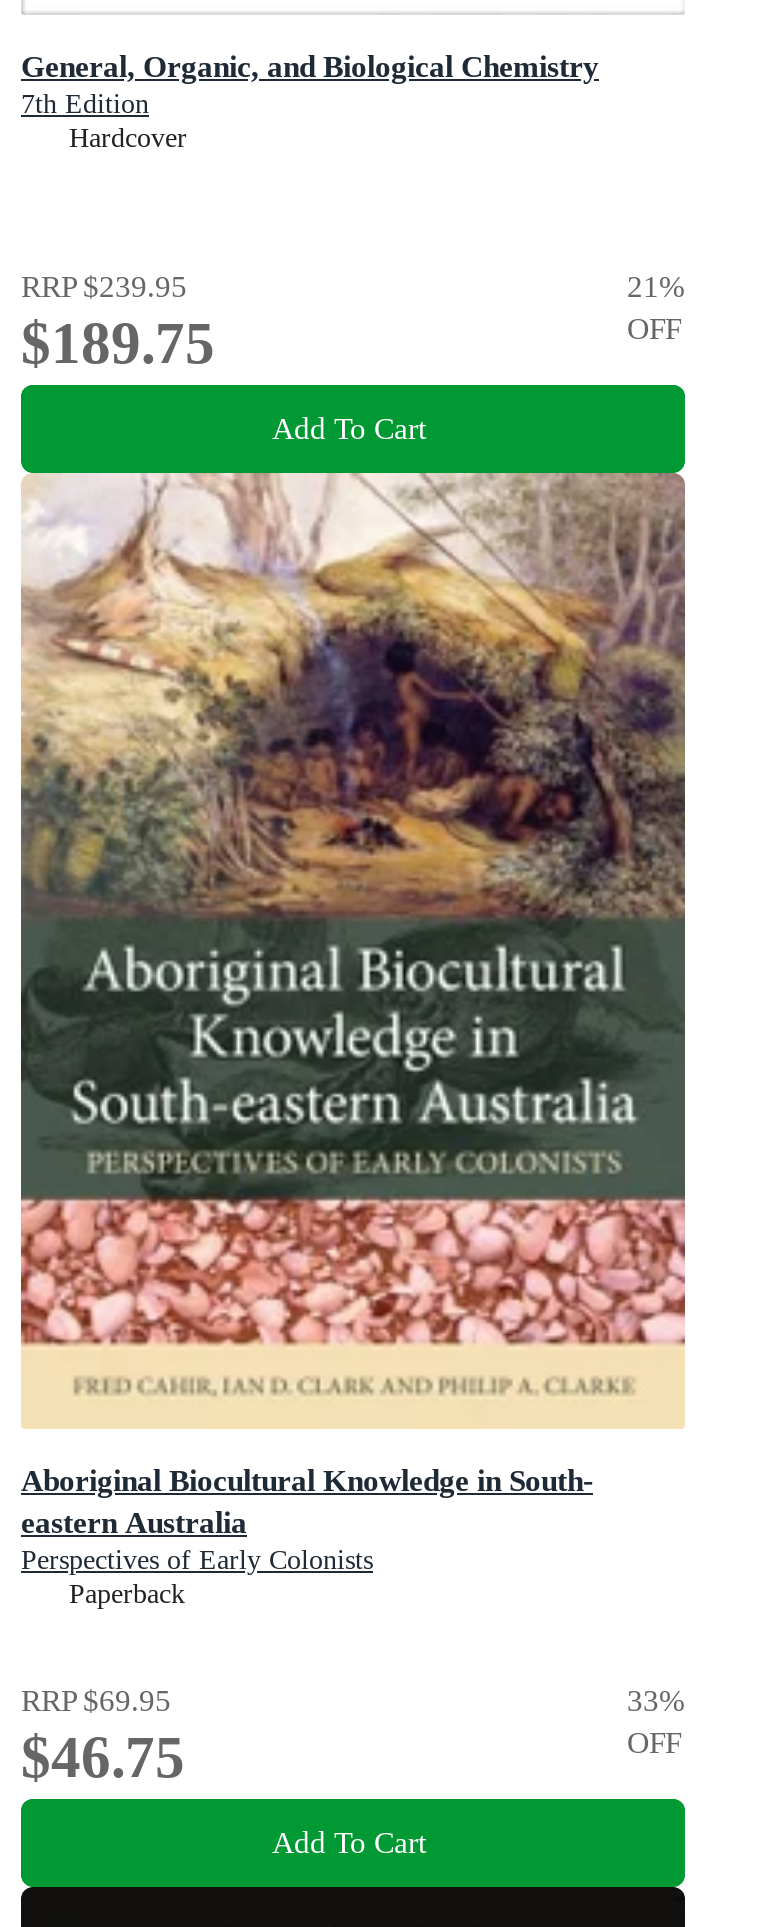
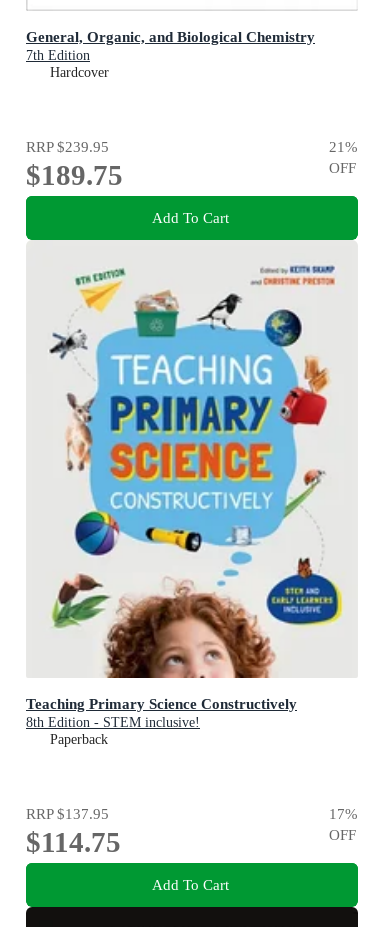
- [image]
- Aboriginal Biocultural Knowledge in South-
- eastern Australia
- Perspectives of Early Colonists
+ [image]
+ Teaching Primary Science Constructively
+ 8th Edition - STEM inclusive!

moved up: Paperback

- RRP $69.95
+ RRP $137.95

- 33%
+ 17%

- $46.75
+ $114.75
